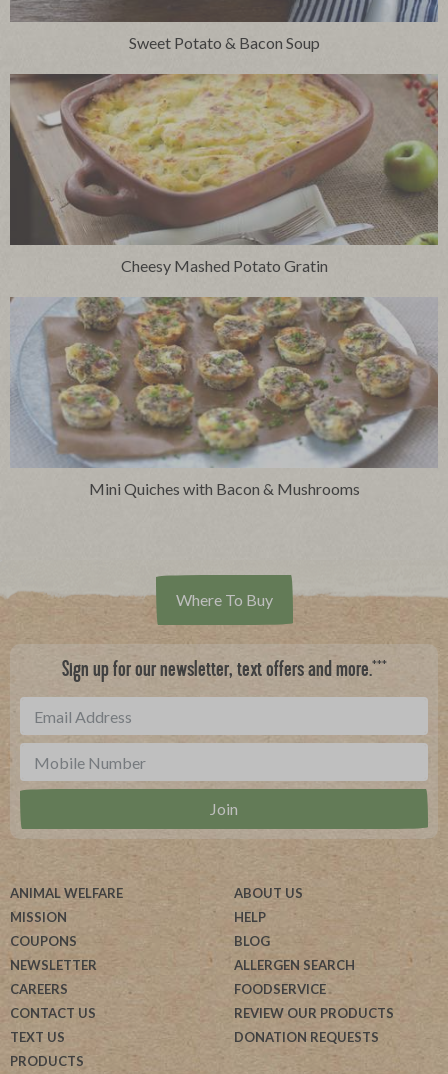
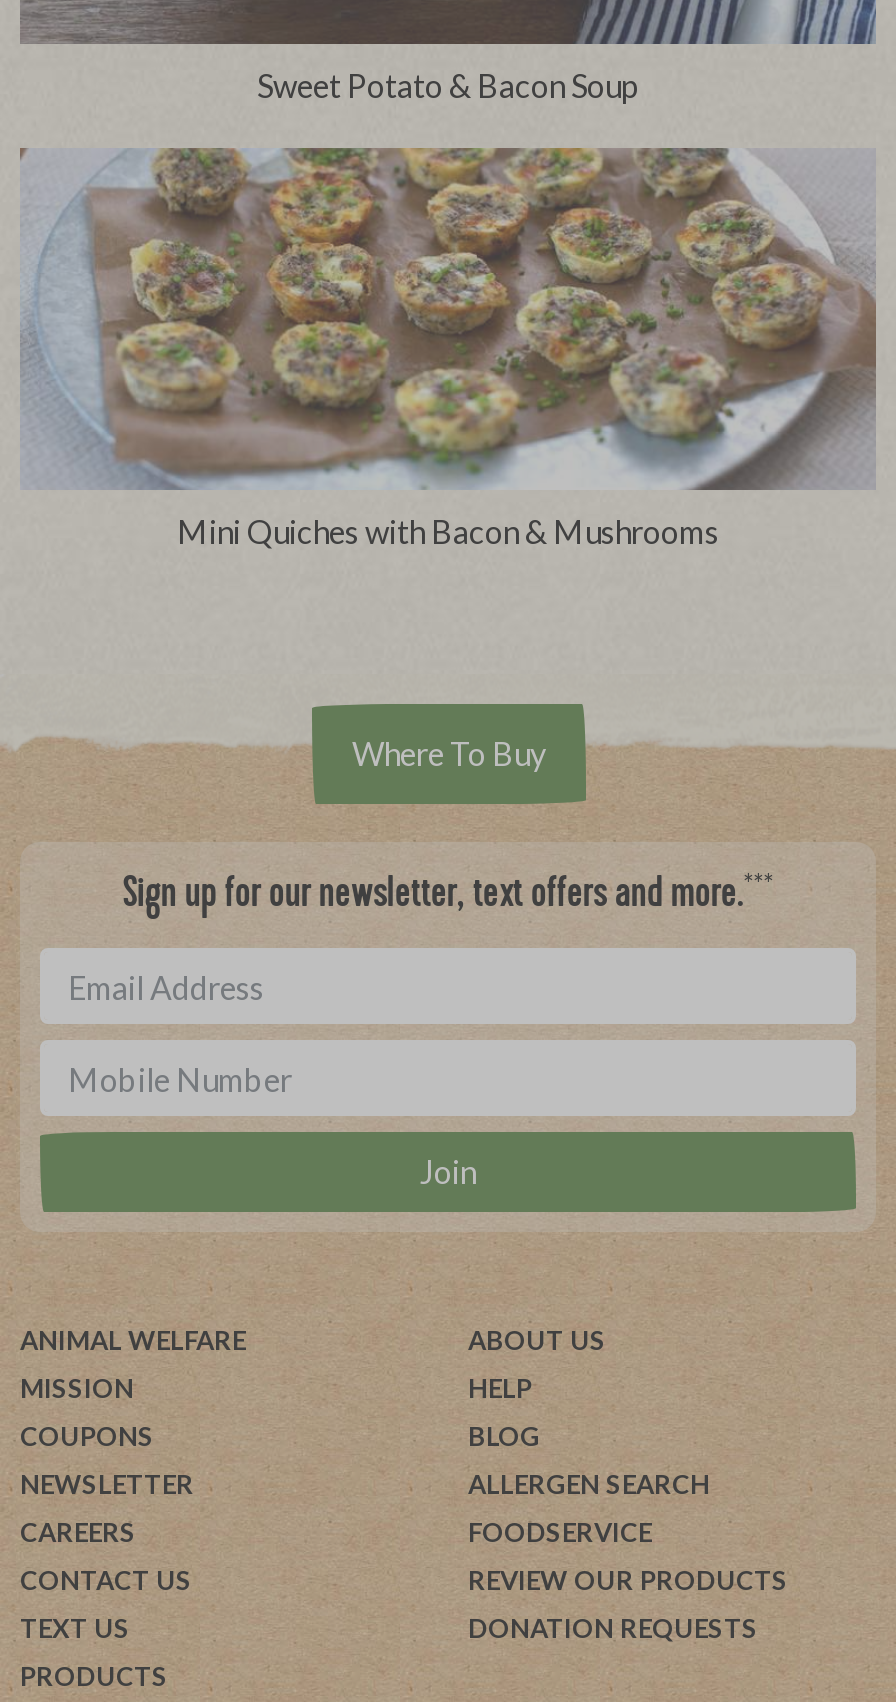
- [image]
- Cheesy Mashed Potato Gratin
